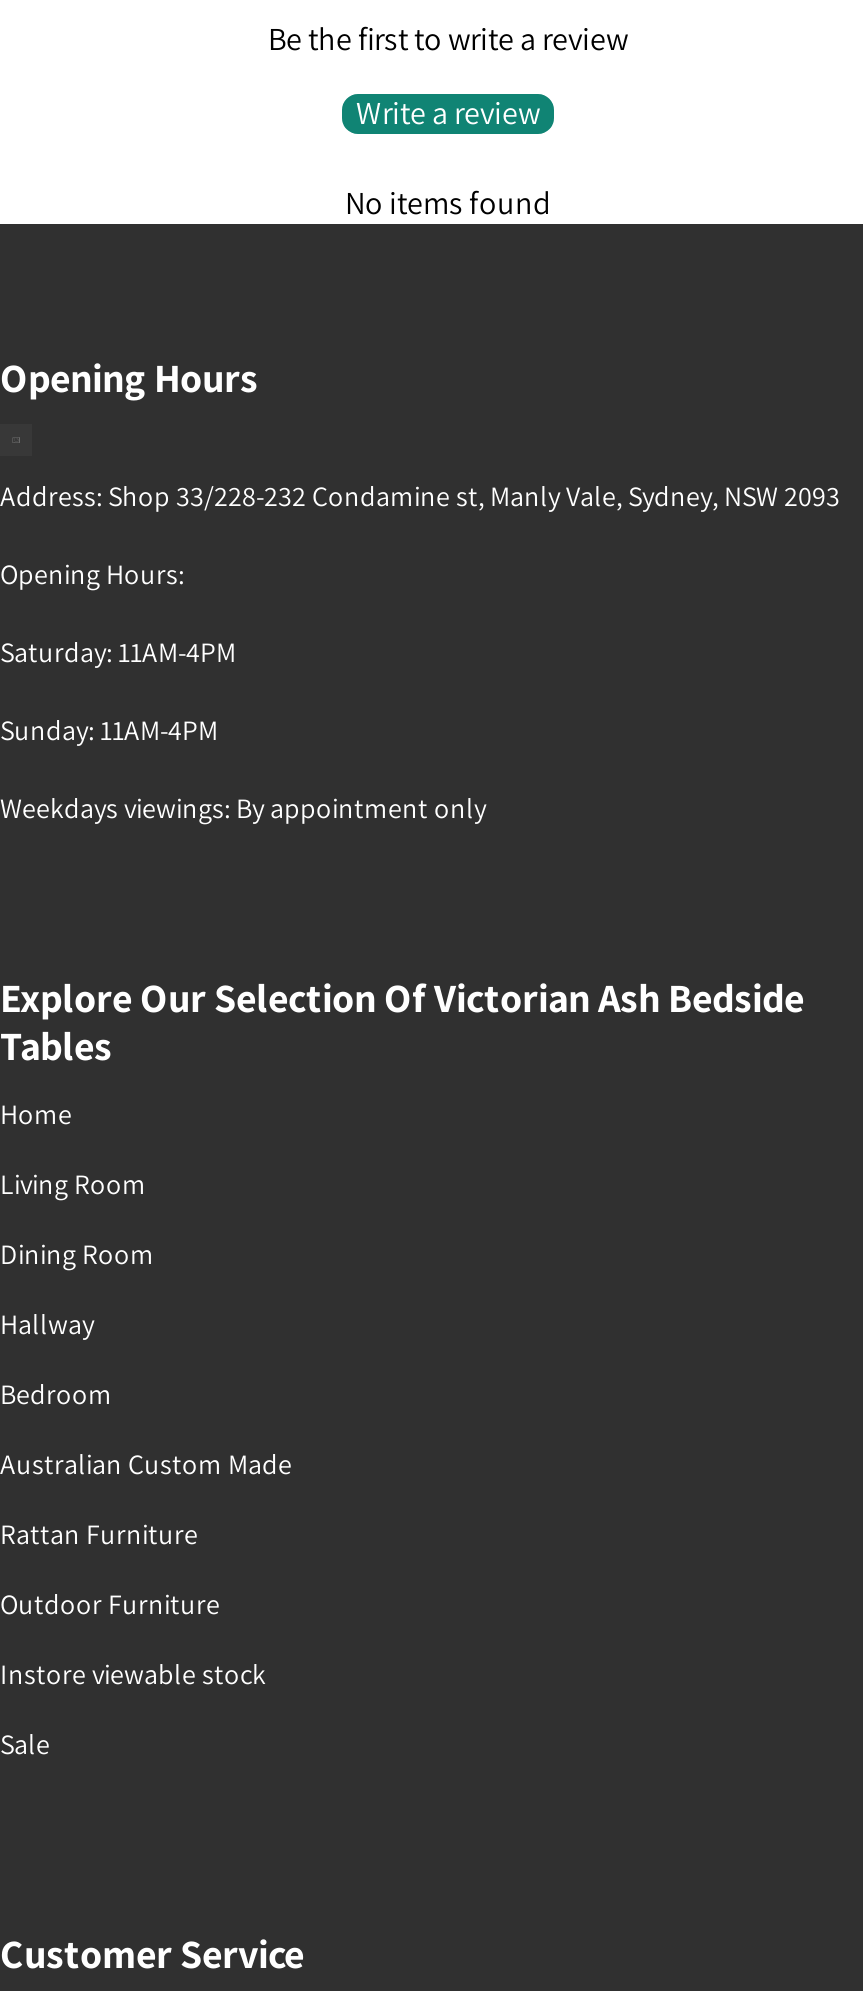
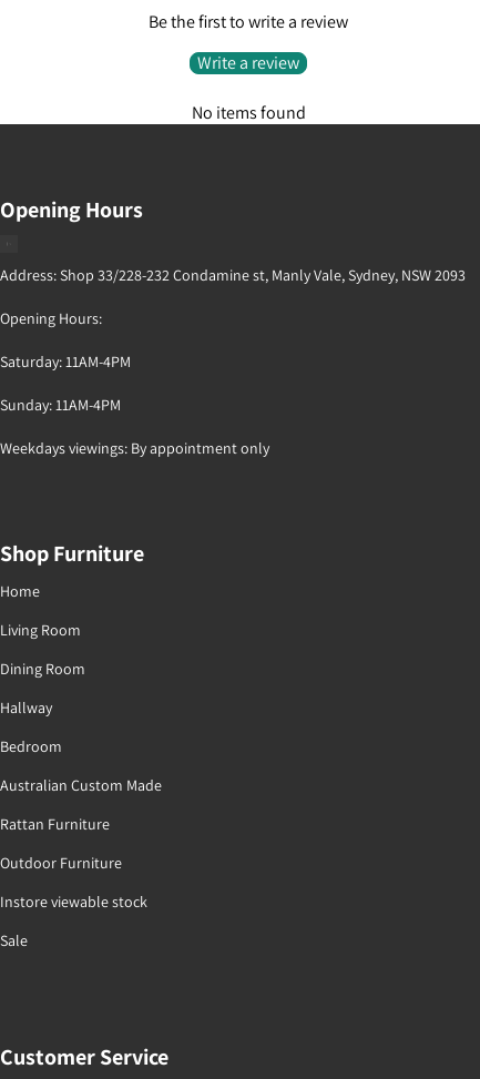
- Explore Our Selection Of Victorian Ash Bedside
- Tables
+ Shop Furniture
